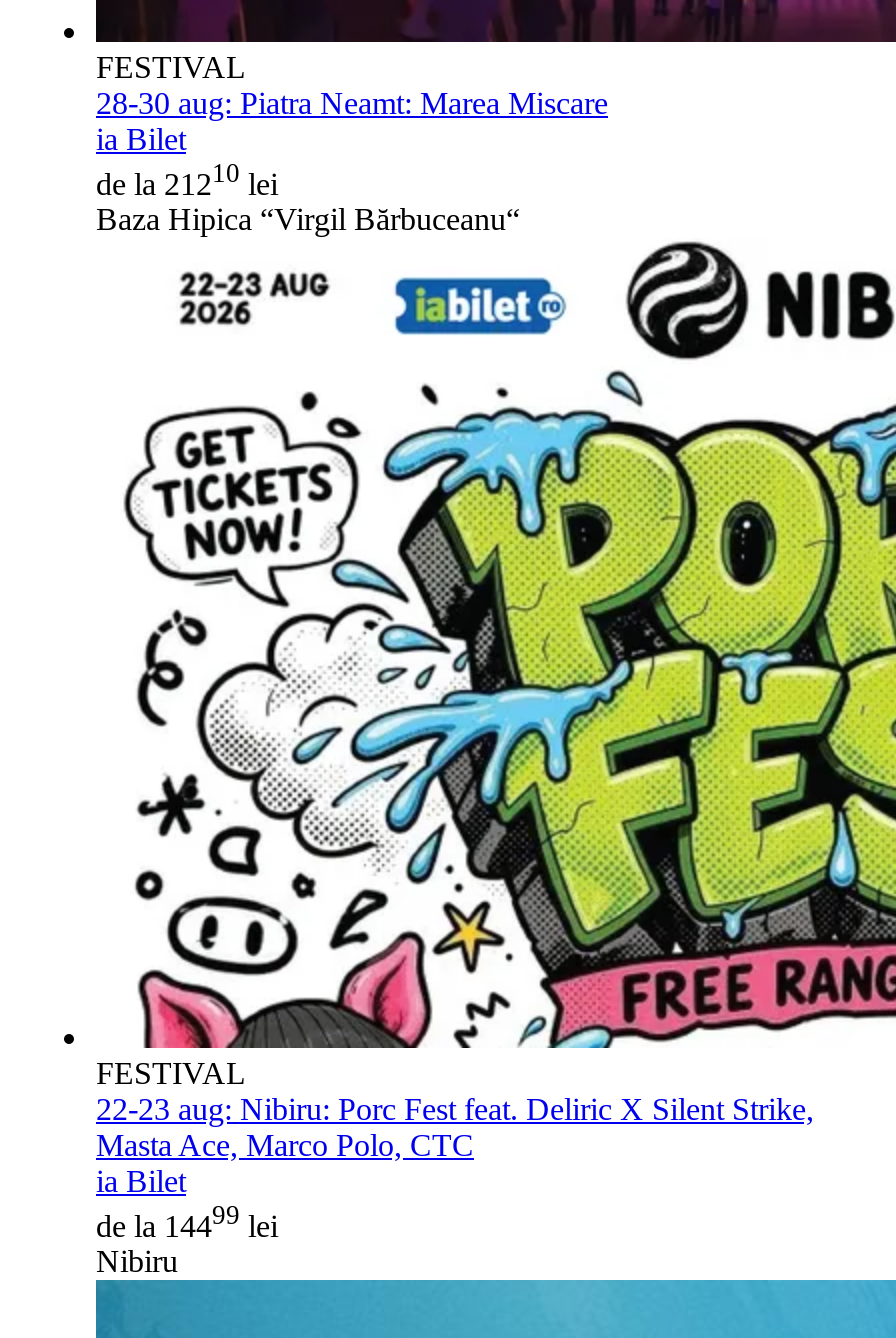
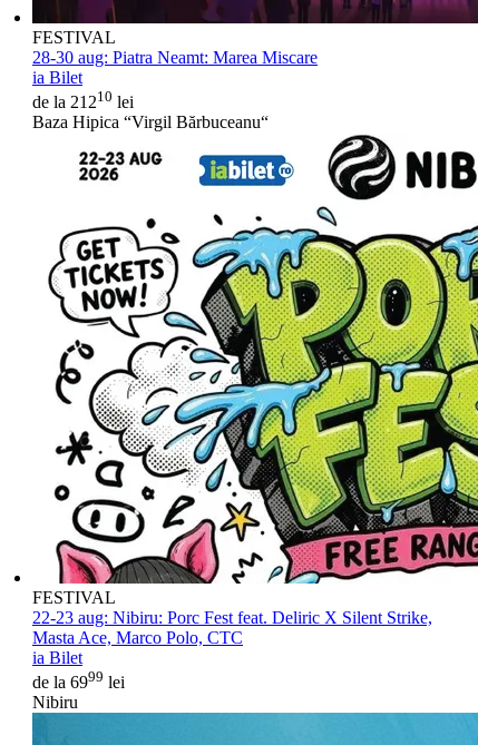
- de la 14499 lei
+ de la 6999 lei
